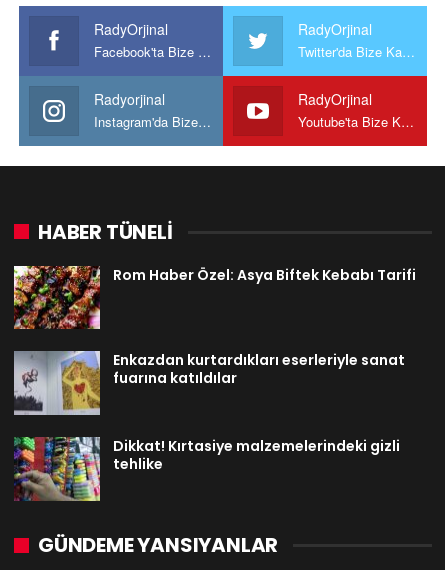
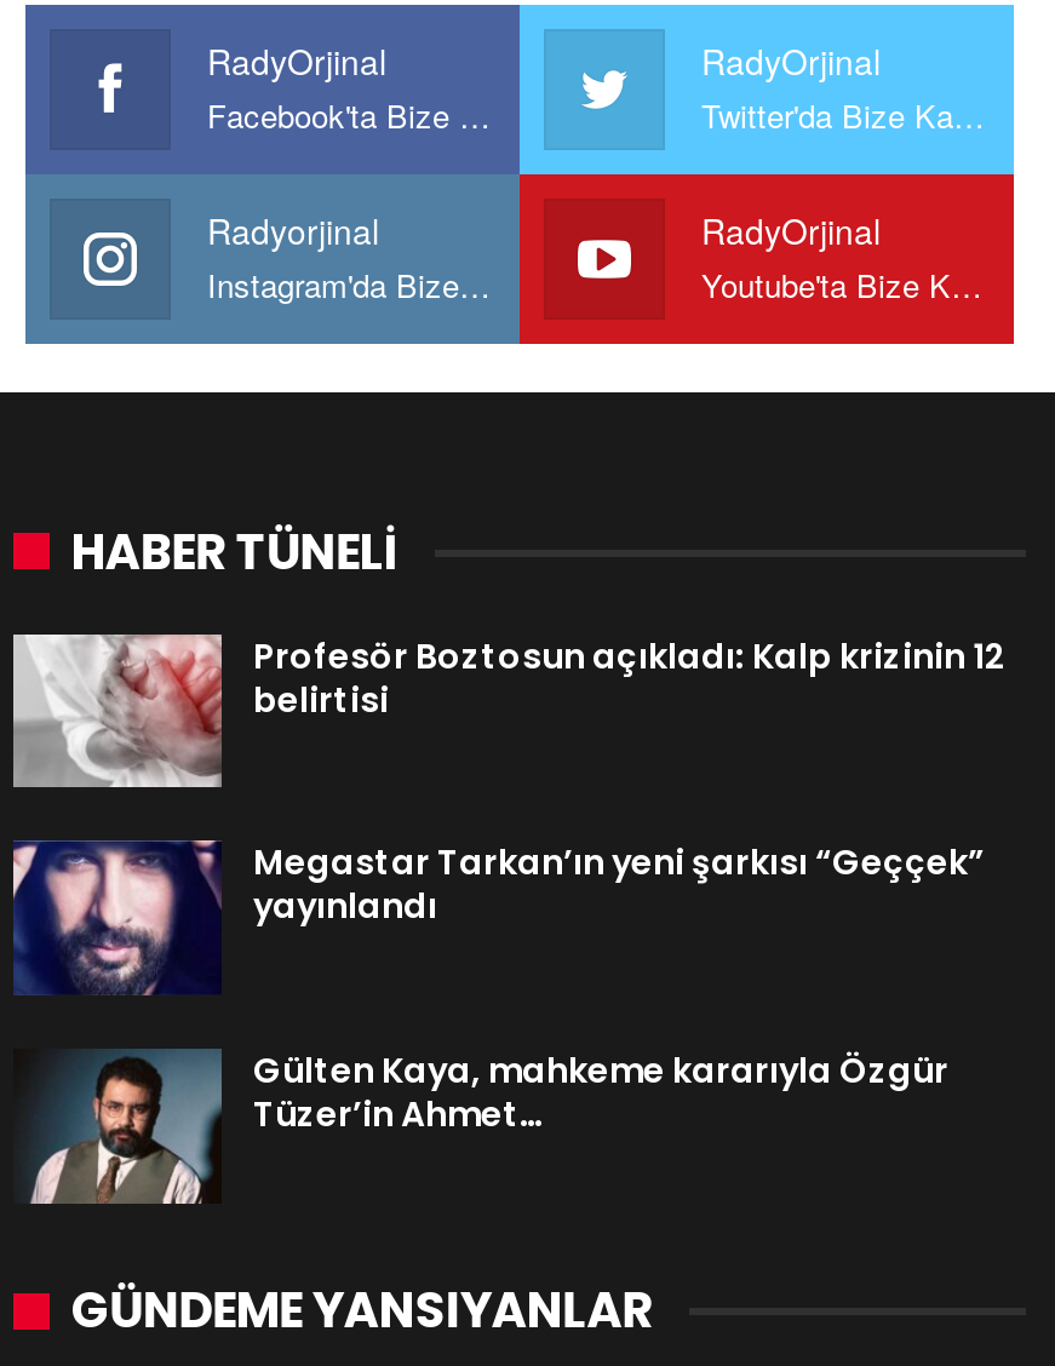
- [image]
- Rom Haber Özel: Asya Biftek Kebabı Tarifi
+ [image]
+ Profesör Boztosun açıkladı: Kalp krizinin 12
+ belirtisi

- [image]
- Enkazdan kurtardıkları eserleriyle sanat
- fuarına katıldılar
+ [image]
+ Megastar Tarkan’ın yeni şarkısı “Geççek”
+ yayınlandı

- [image]
- Dikkat! Kırtasiye malzemelerindeki gizli
- tehlike
+ [image]
+ Gülten Kaya, mahkeme kararıyla Özgür
+ Tüzer’in Ahmet…
